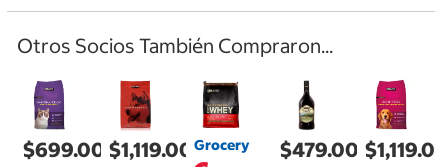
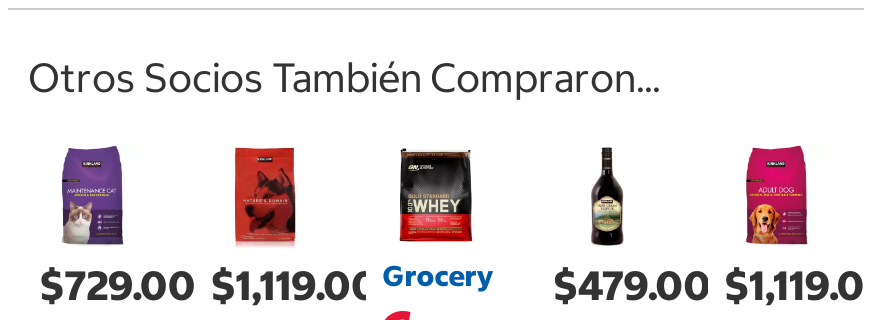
- $699.00
+ $729.00
